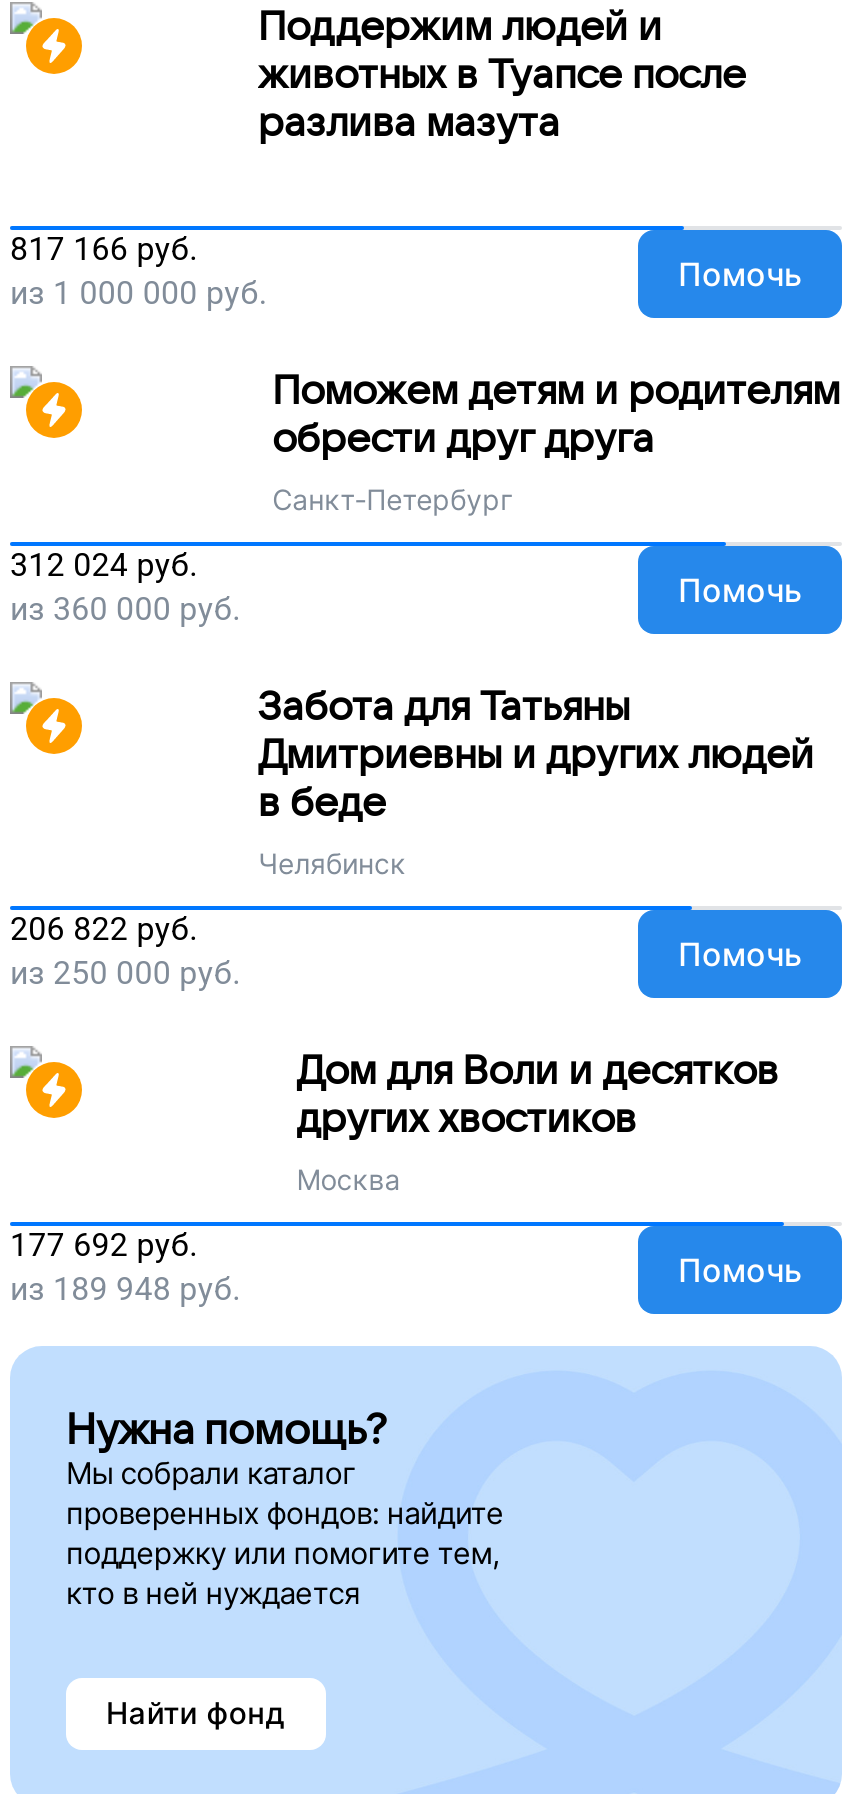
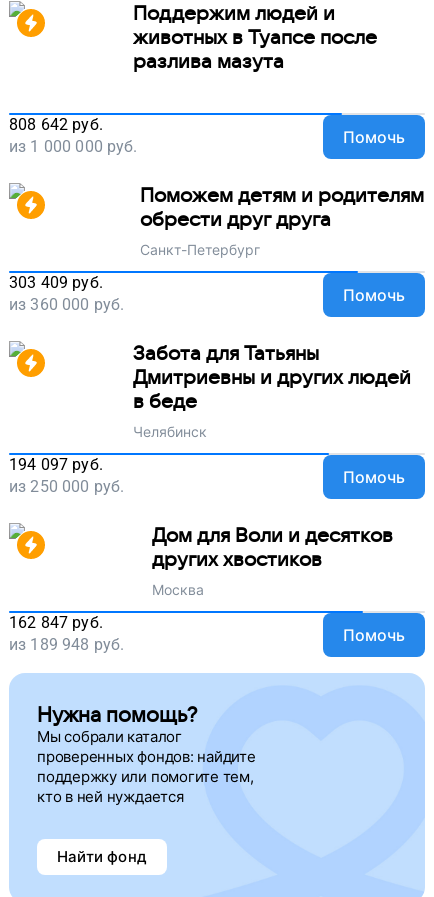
- 817 166 руб.
+ 808 642 руб.

- 312 024 руб.
+ 303 409 руб.

- 206 822 руб.
+ 194 097 руб.

- 177 692 руб.
+ 162 847 руб.
